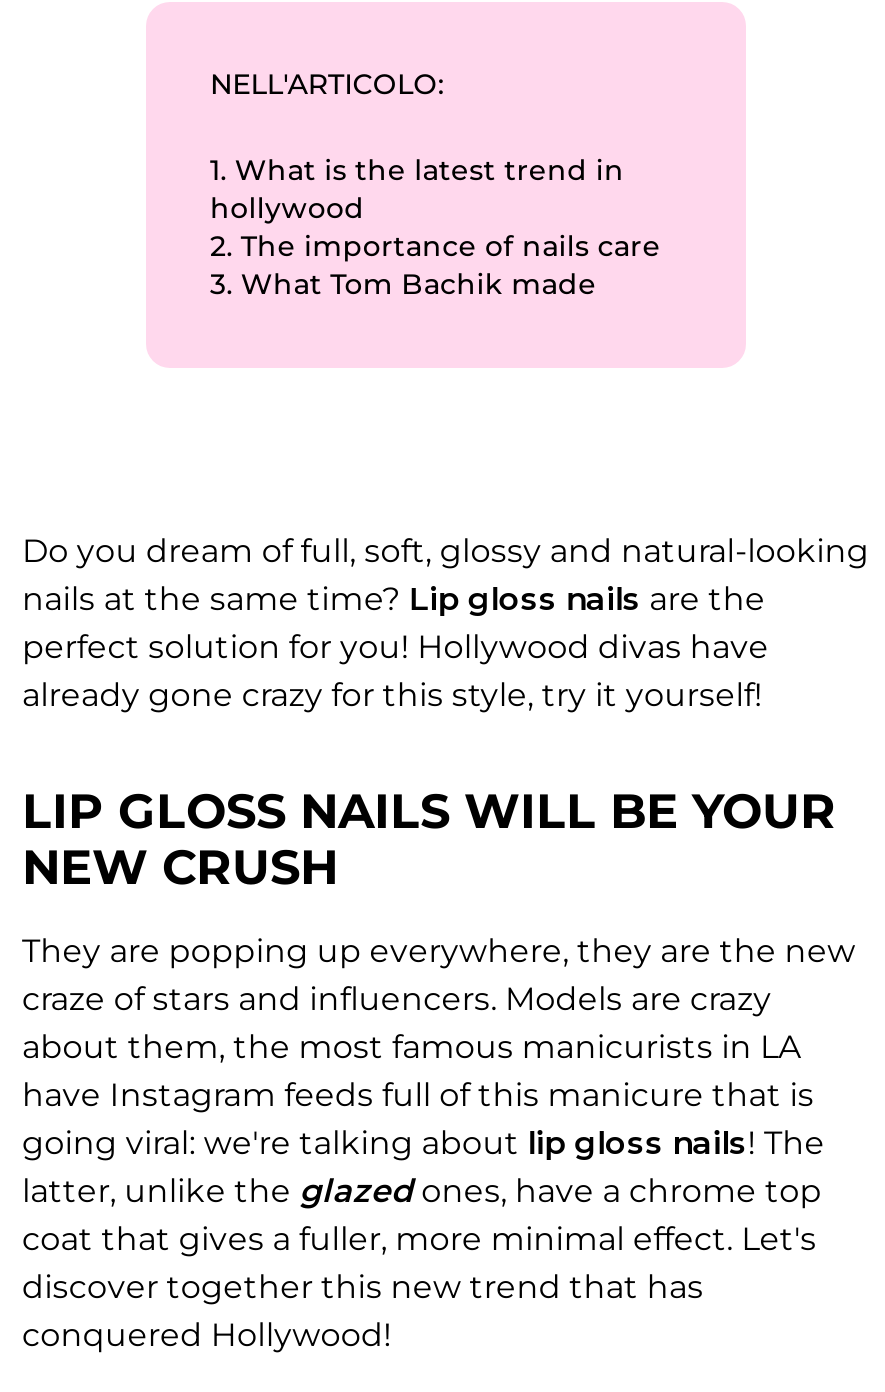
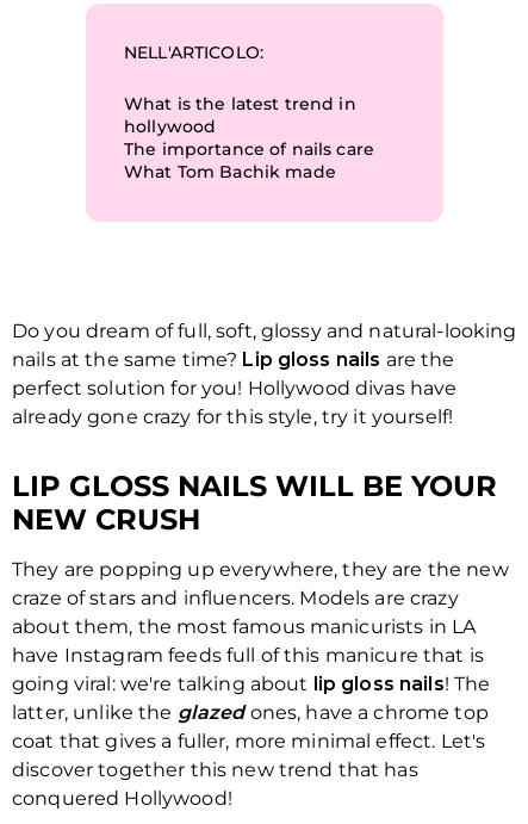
- 1. What is the latest trend in
+ What is the latest trend in

- 2. The importance of nails care
- 3. What Tom Bachik made
+ The importance of nails care
+ What Tom Bachik made
